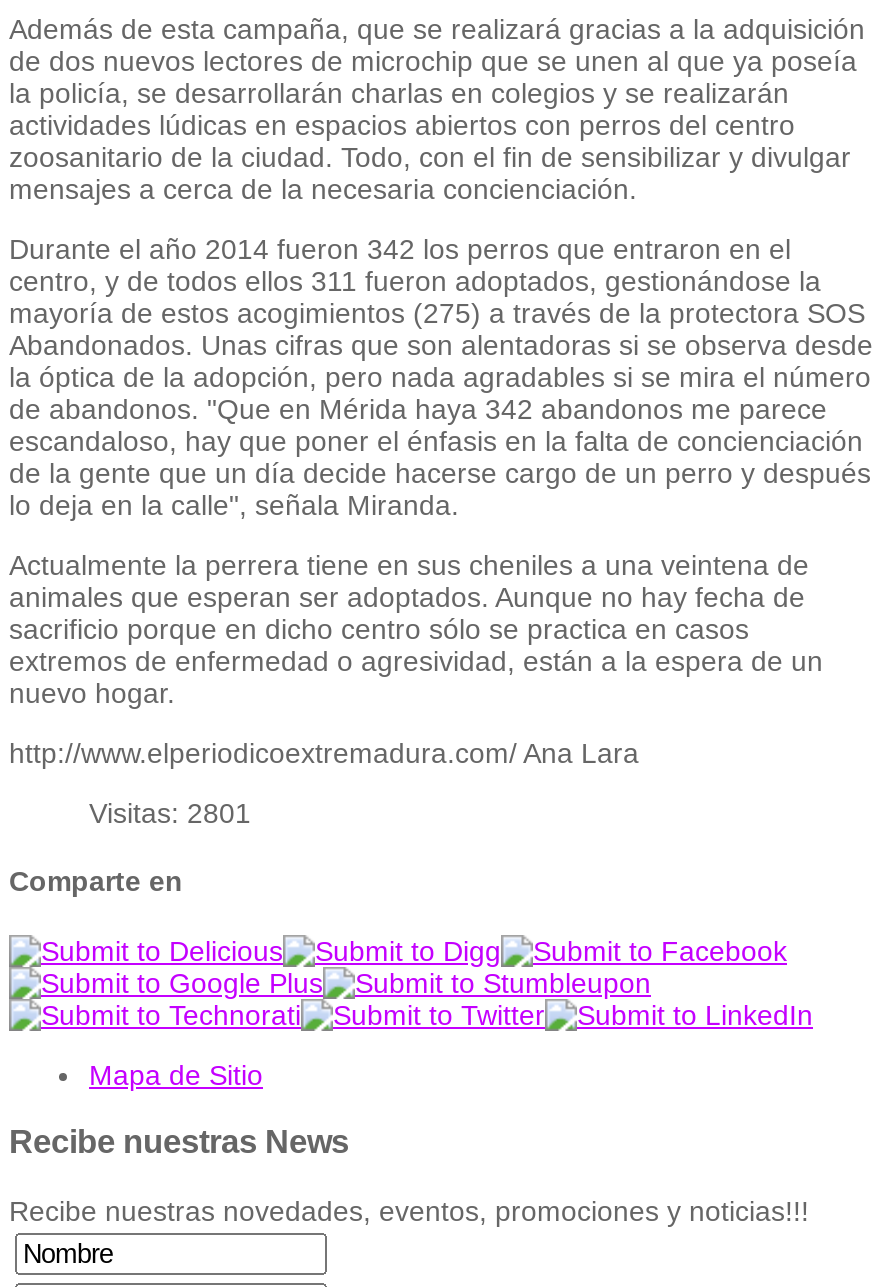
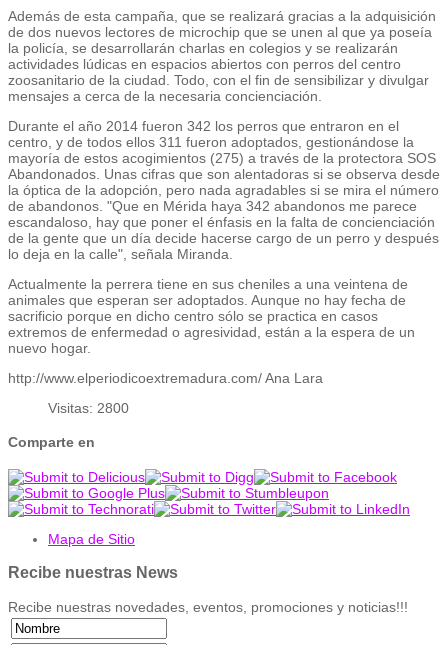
- Visitas: 2801
+ Visitas: 2800
